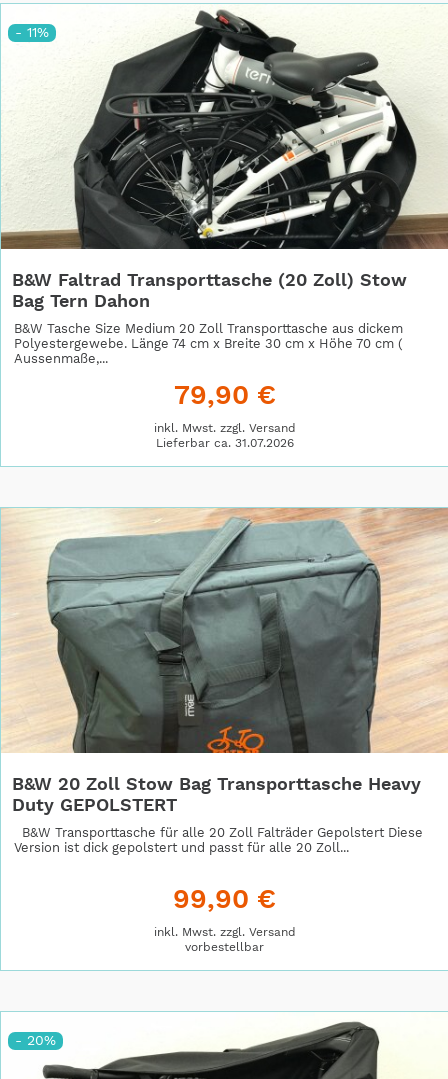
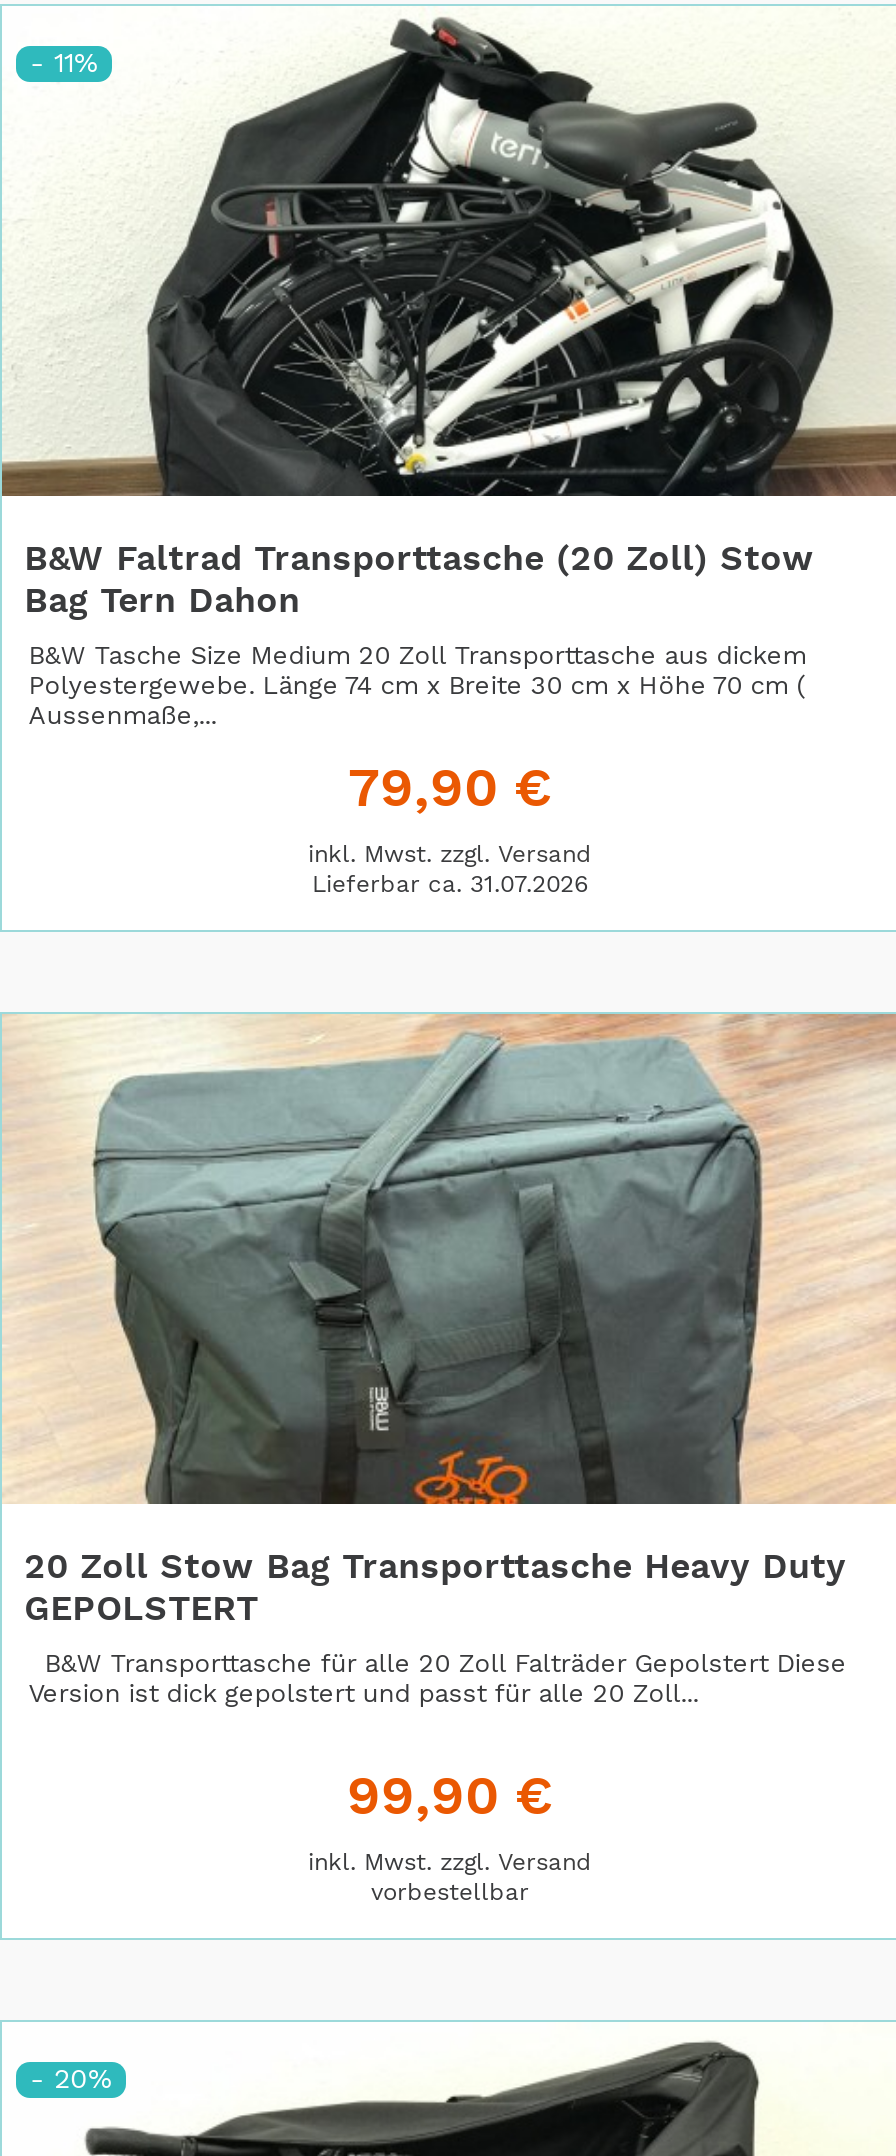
- B&W 20 Zoll Stow Bag Transporttasche Heavy
- Duty GEPOLSTERT
+ 20 Zoll Stow Bag Transporttasche Heavy Duty
+ GEPOLSTERT
